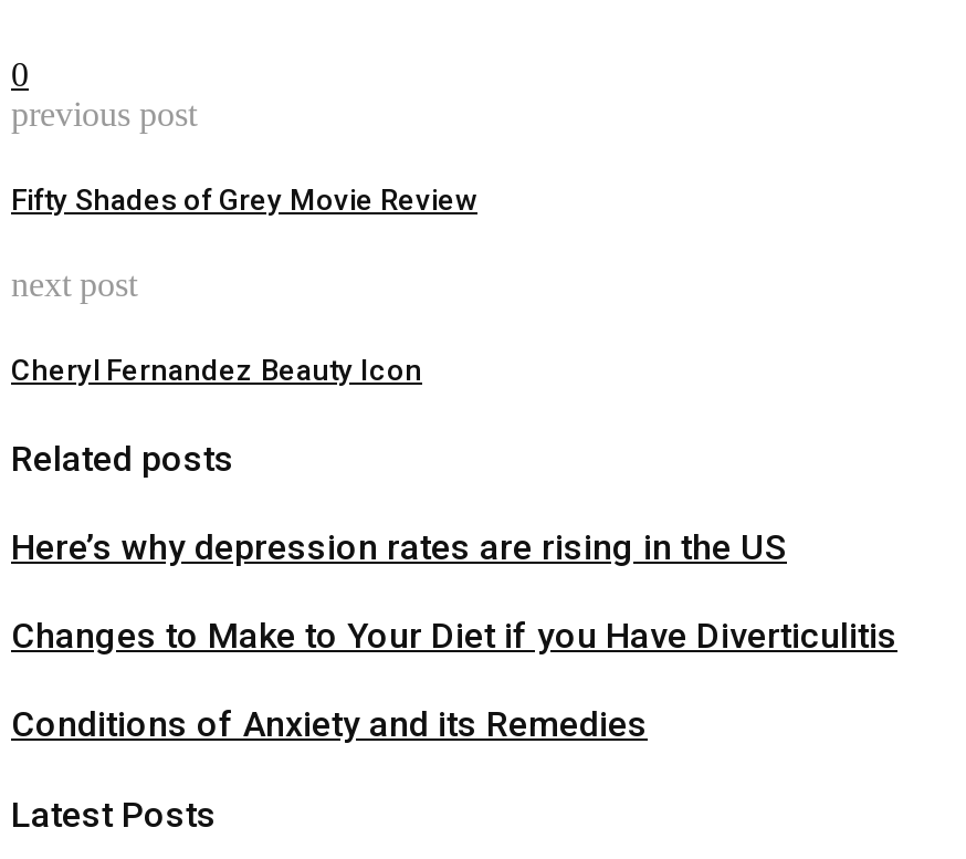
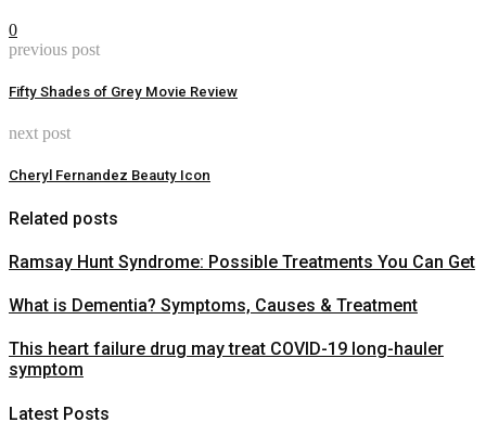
- Here’s why depression rates are rising in the US
+ Ramsay Hunt Syndrome: Possible Treatments You Can Get

- Changes to Make to Your Diet if you Have Diverticulitis
+ What is Dementia? Symptoms, Causes & Treatment

- Conditions of Anxiety and its Remedies
+ This heart failure drug may treat COVID-19 long-hauler
+ symptom
